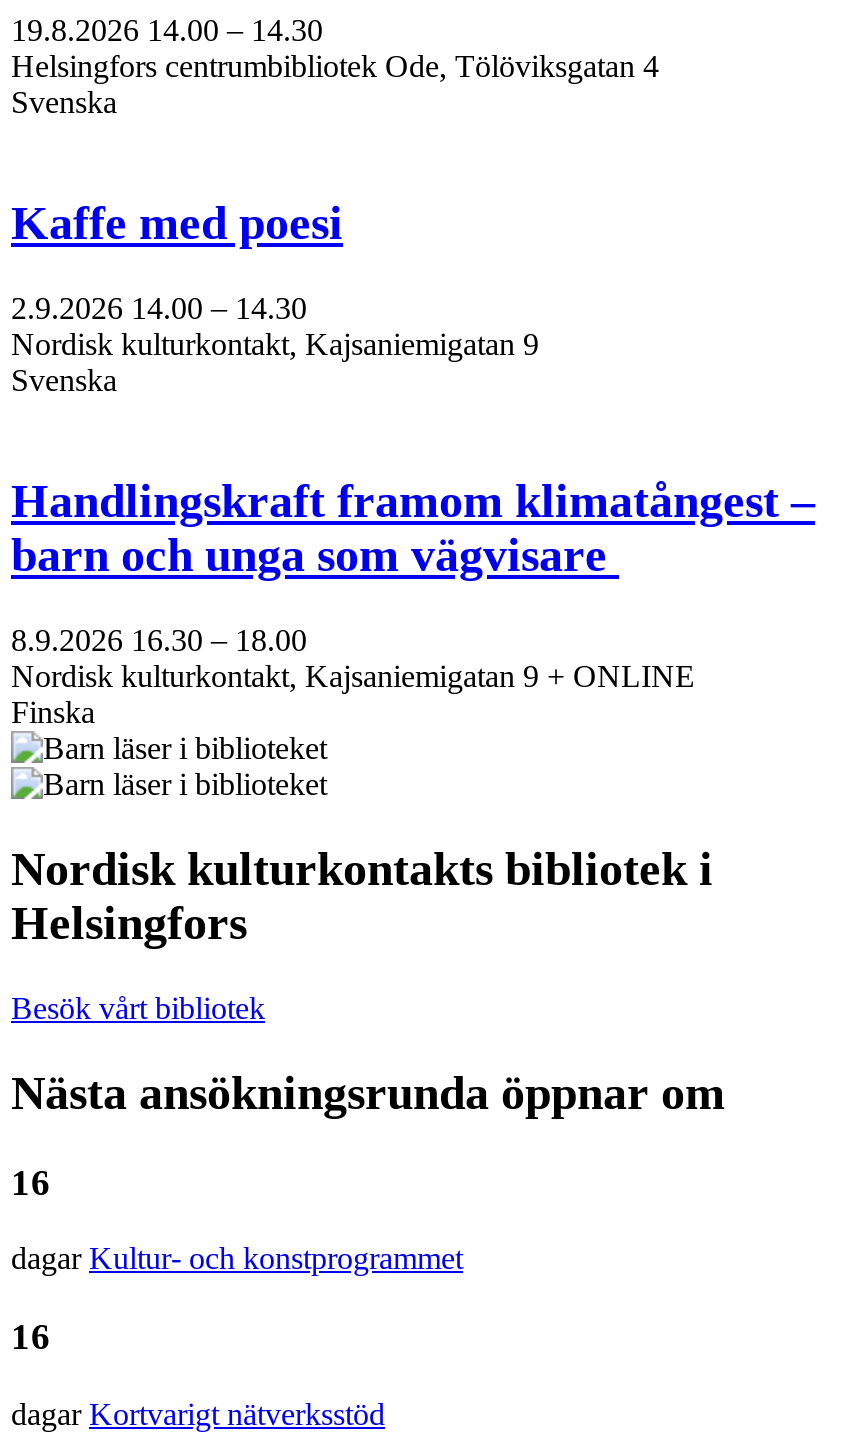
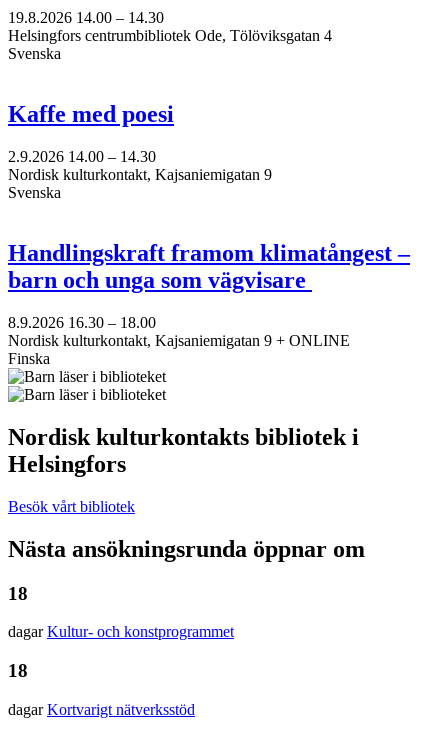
- 16
+ 18

- 16
+ 18
